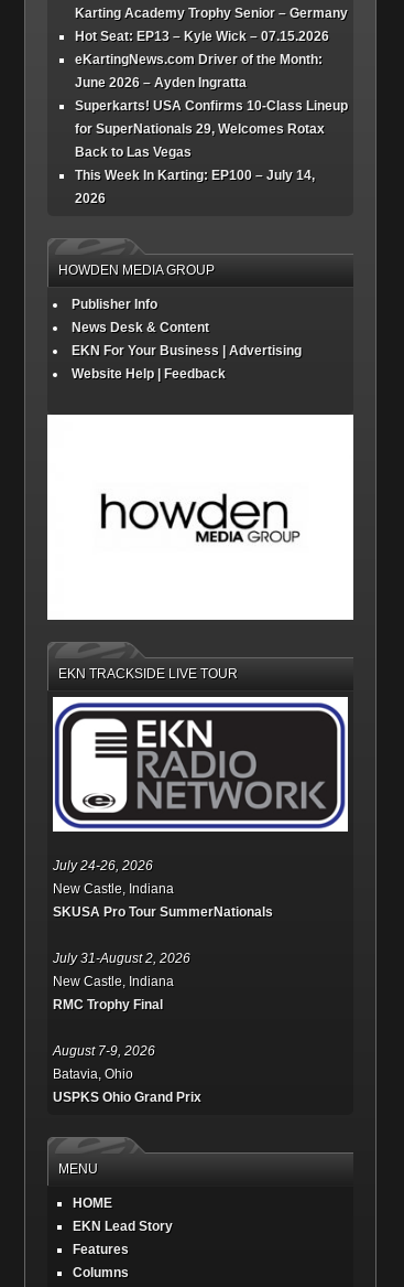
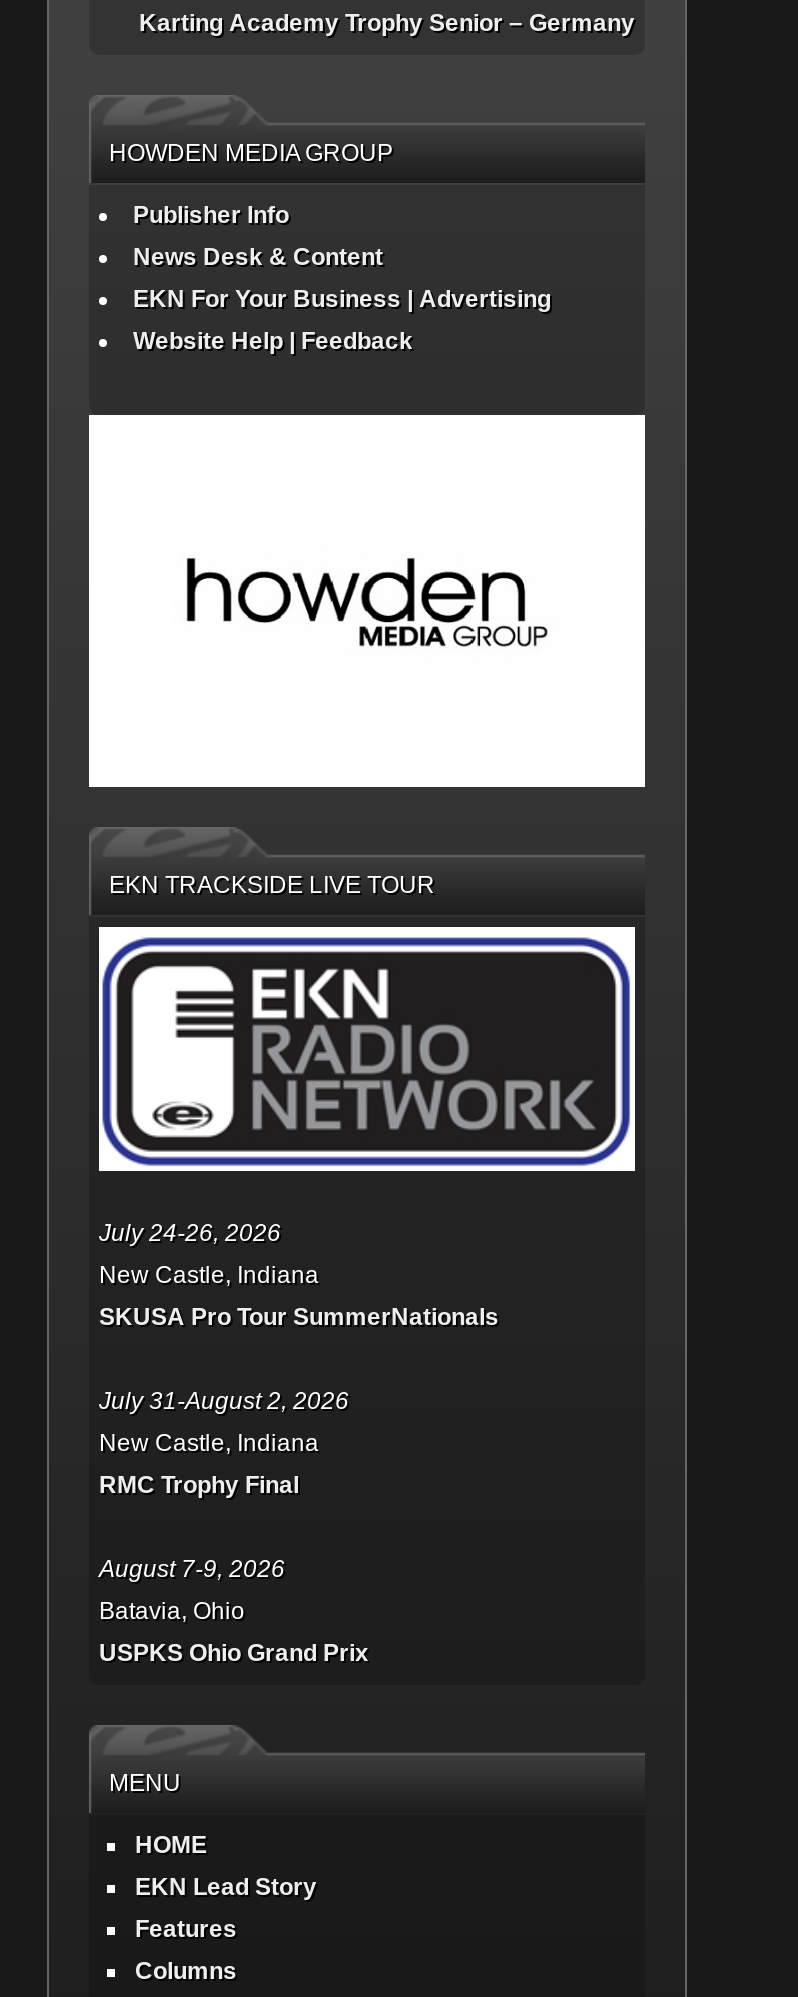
- Hot Seat: EP13 – Kyle Wick – 07.15.2026
- eKartingNews.com Driver of the Month:
- June 2026 – Ayden Ingratta
- Superkarts! USA Confirms 10-Class Lineup
- for SuperNationals 29, Welcomes Rotax
- Back to Las Vegas
- This Week In Karting: EP100 – July 14,
- 2026
